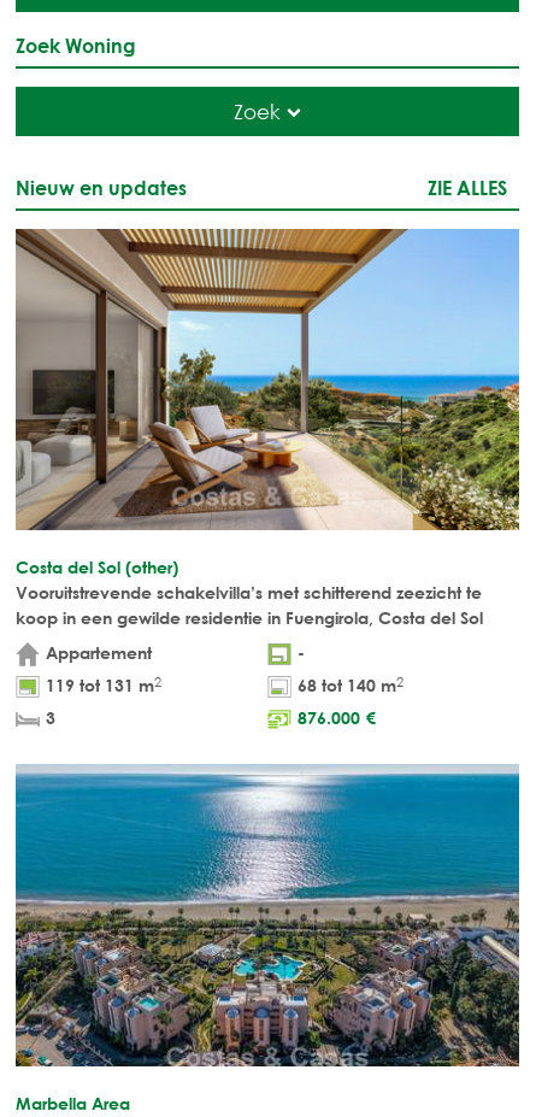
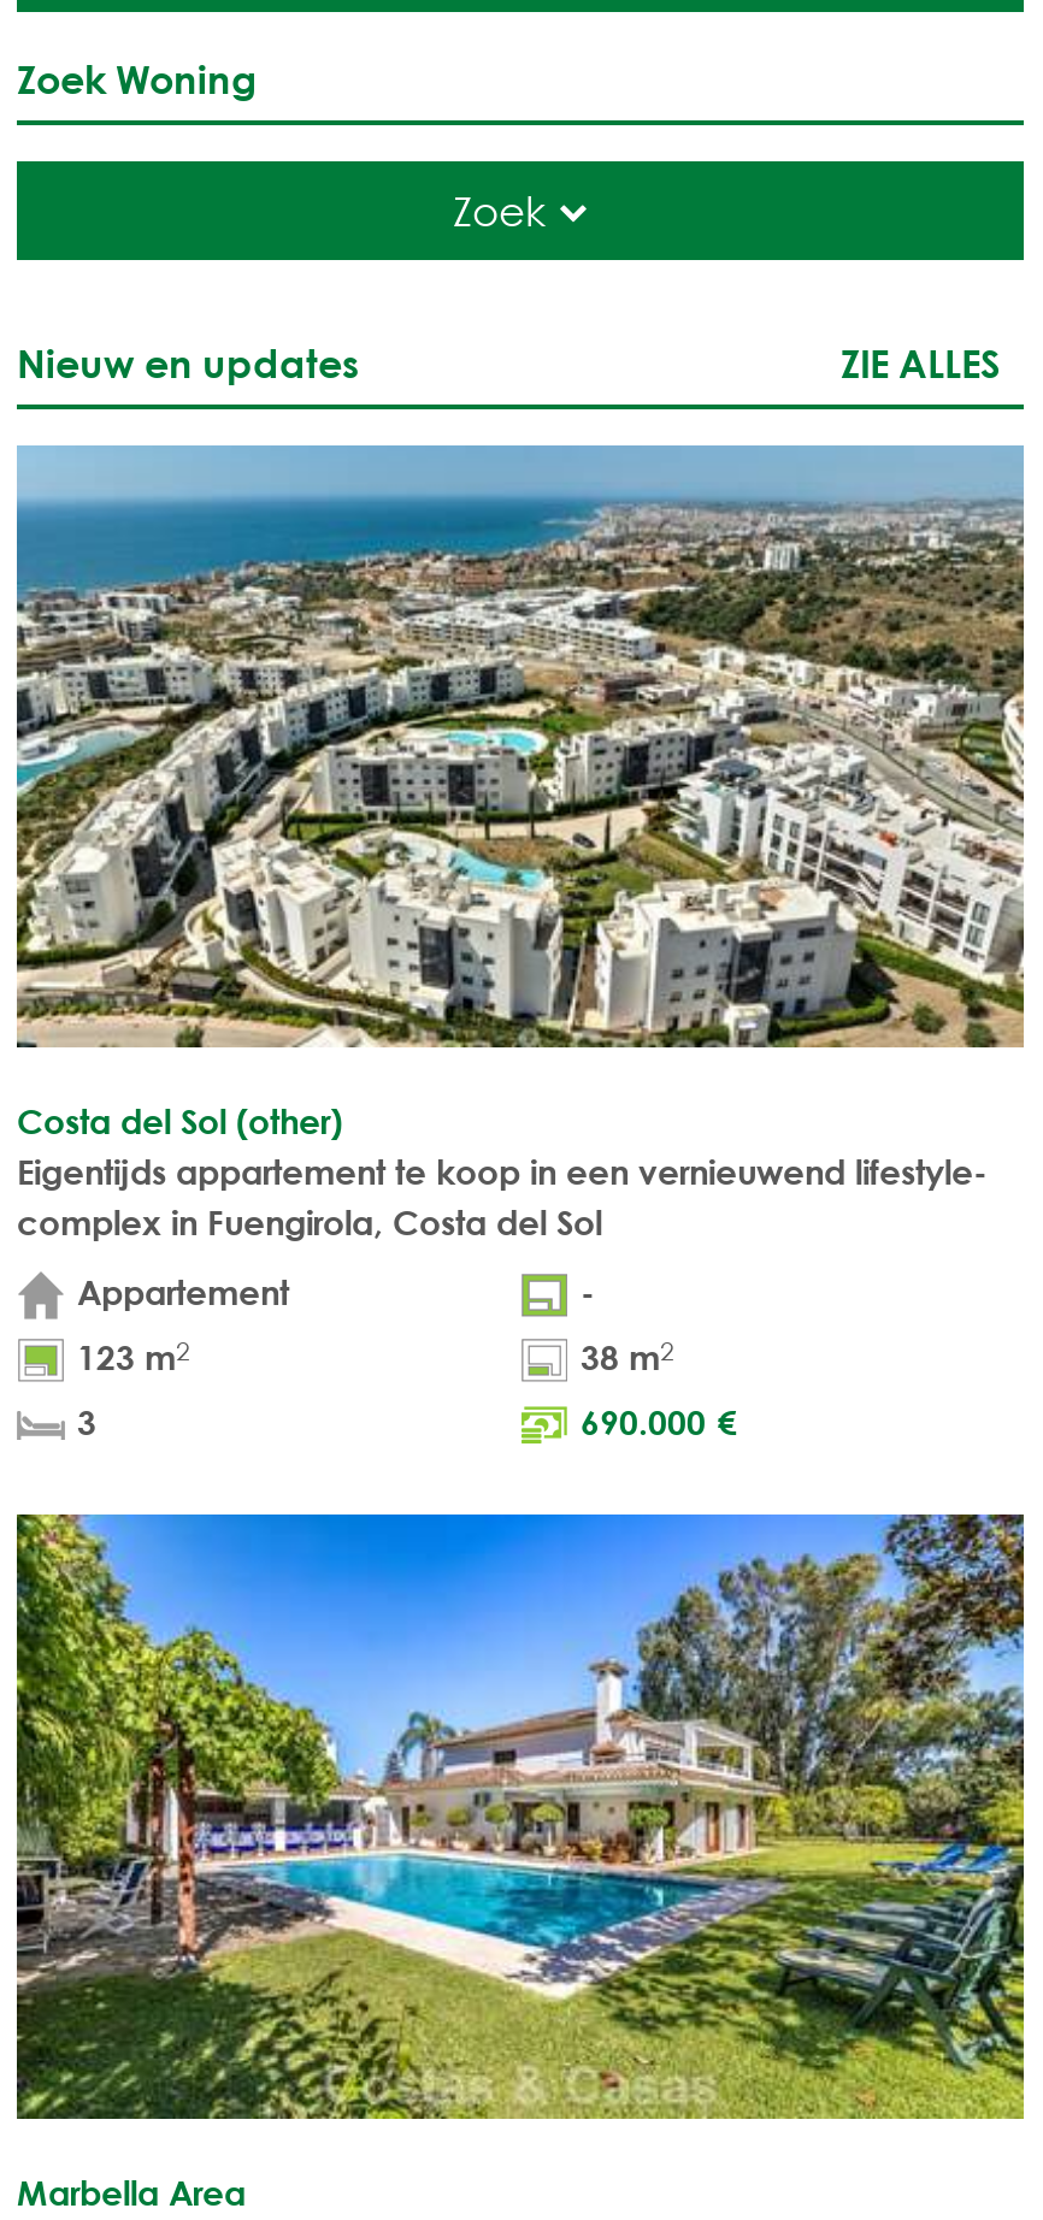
- [image]
+ [image]

- Vooruitstrevende schakelvilla’s met schitterend zeezicht te
- koop in een gewilde residentie in Fuengirola, Costa del Sol
+ Eigentijds appartement te koop in een vernieuwend lifestyle-
+ complex in Fuengirola, Costa del Sol

- 119 tot 131 m2
- 68 tot 140 m2
+ 123 m2
+ 38 m2

- 876.000 €
+ 690.000 €

- [image]
+ [image]
